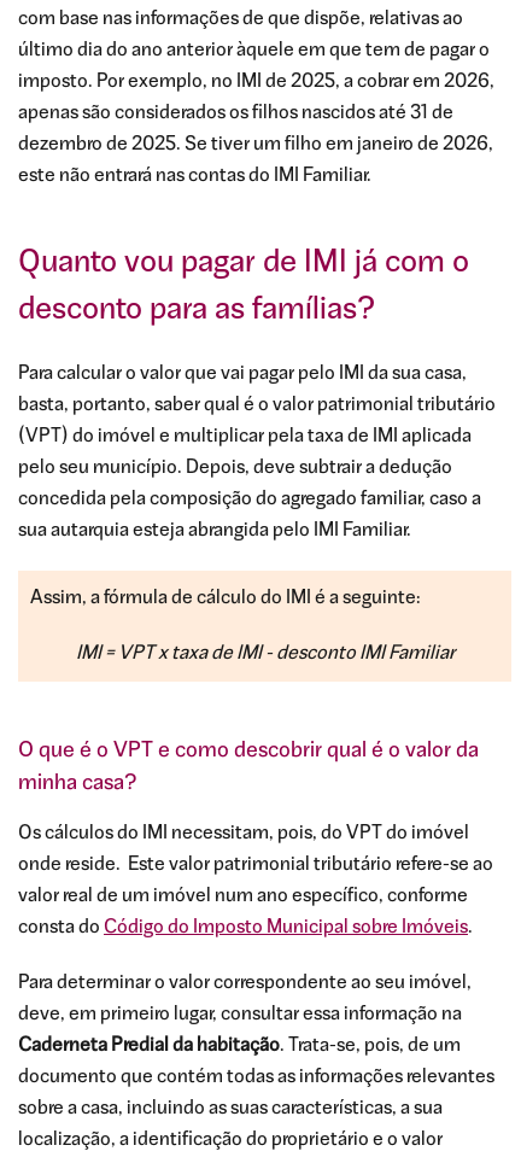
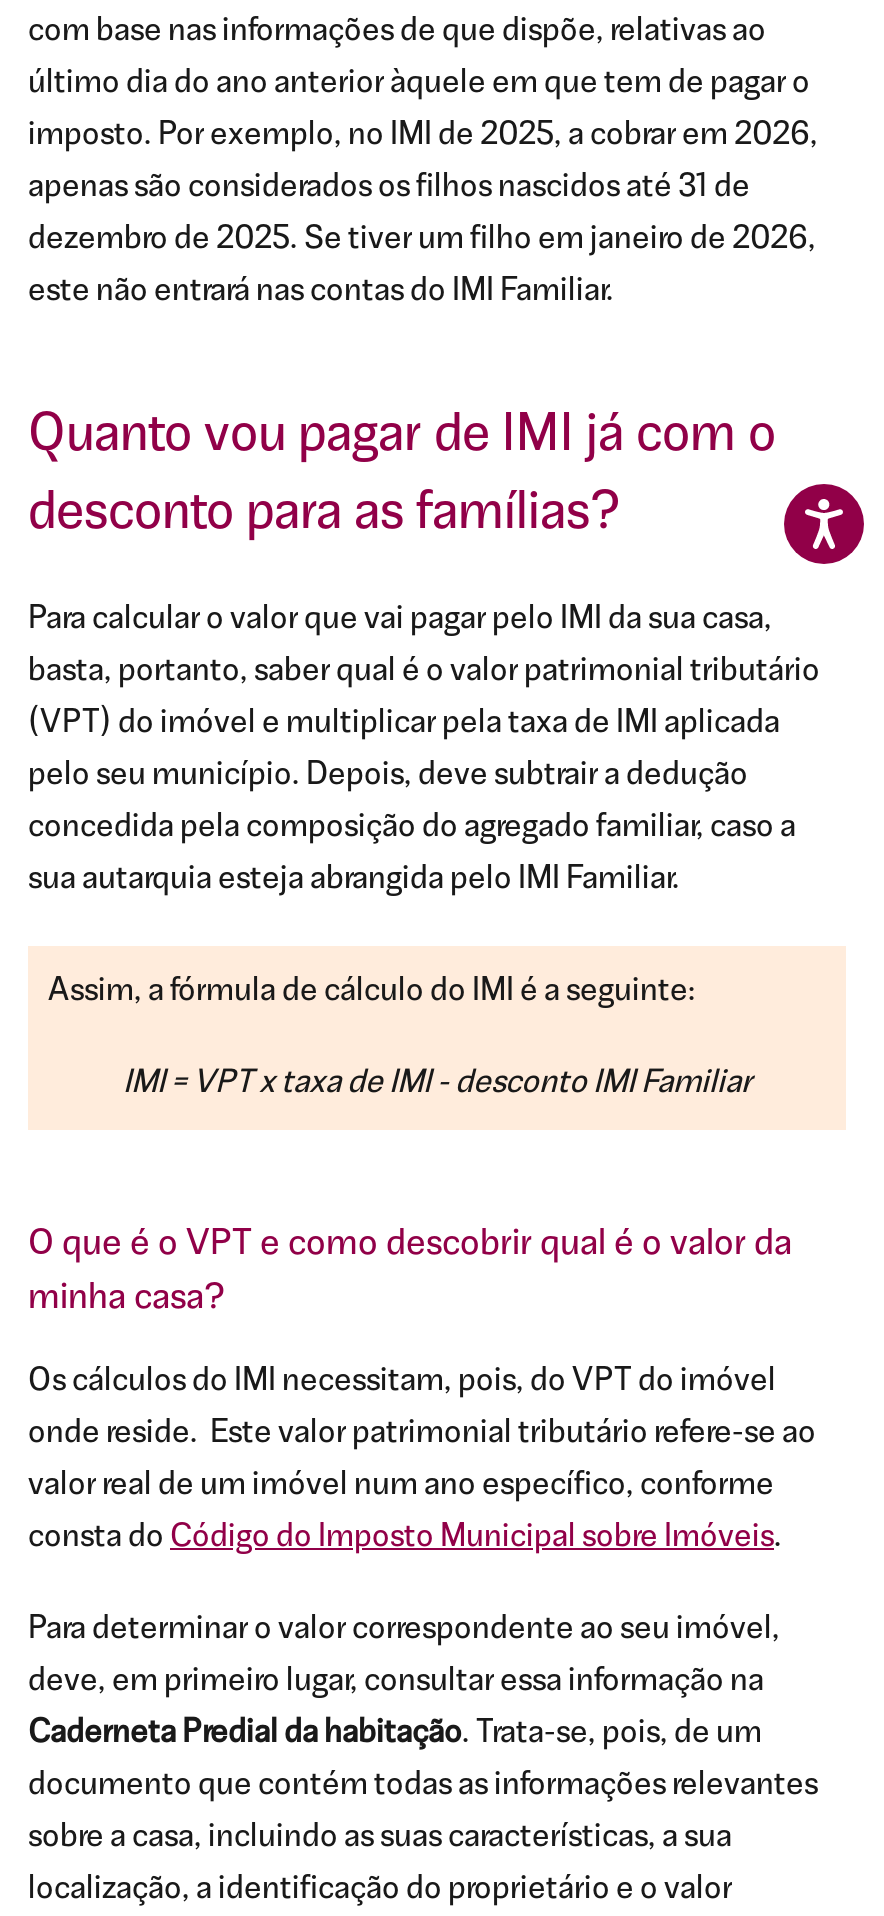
+ [image]
